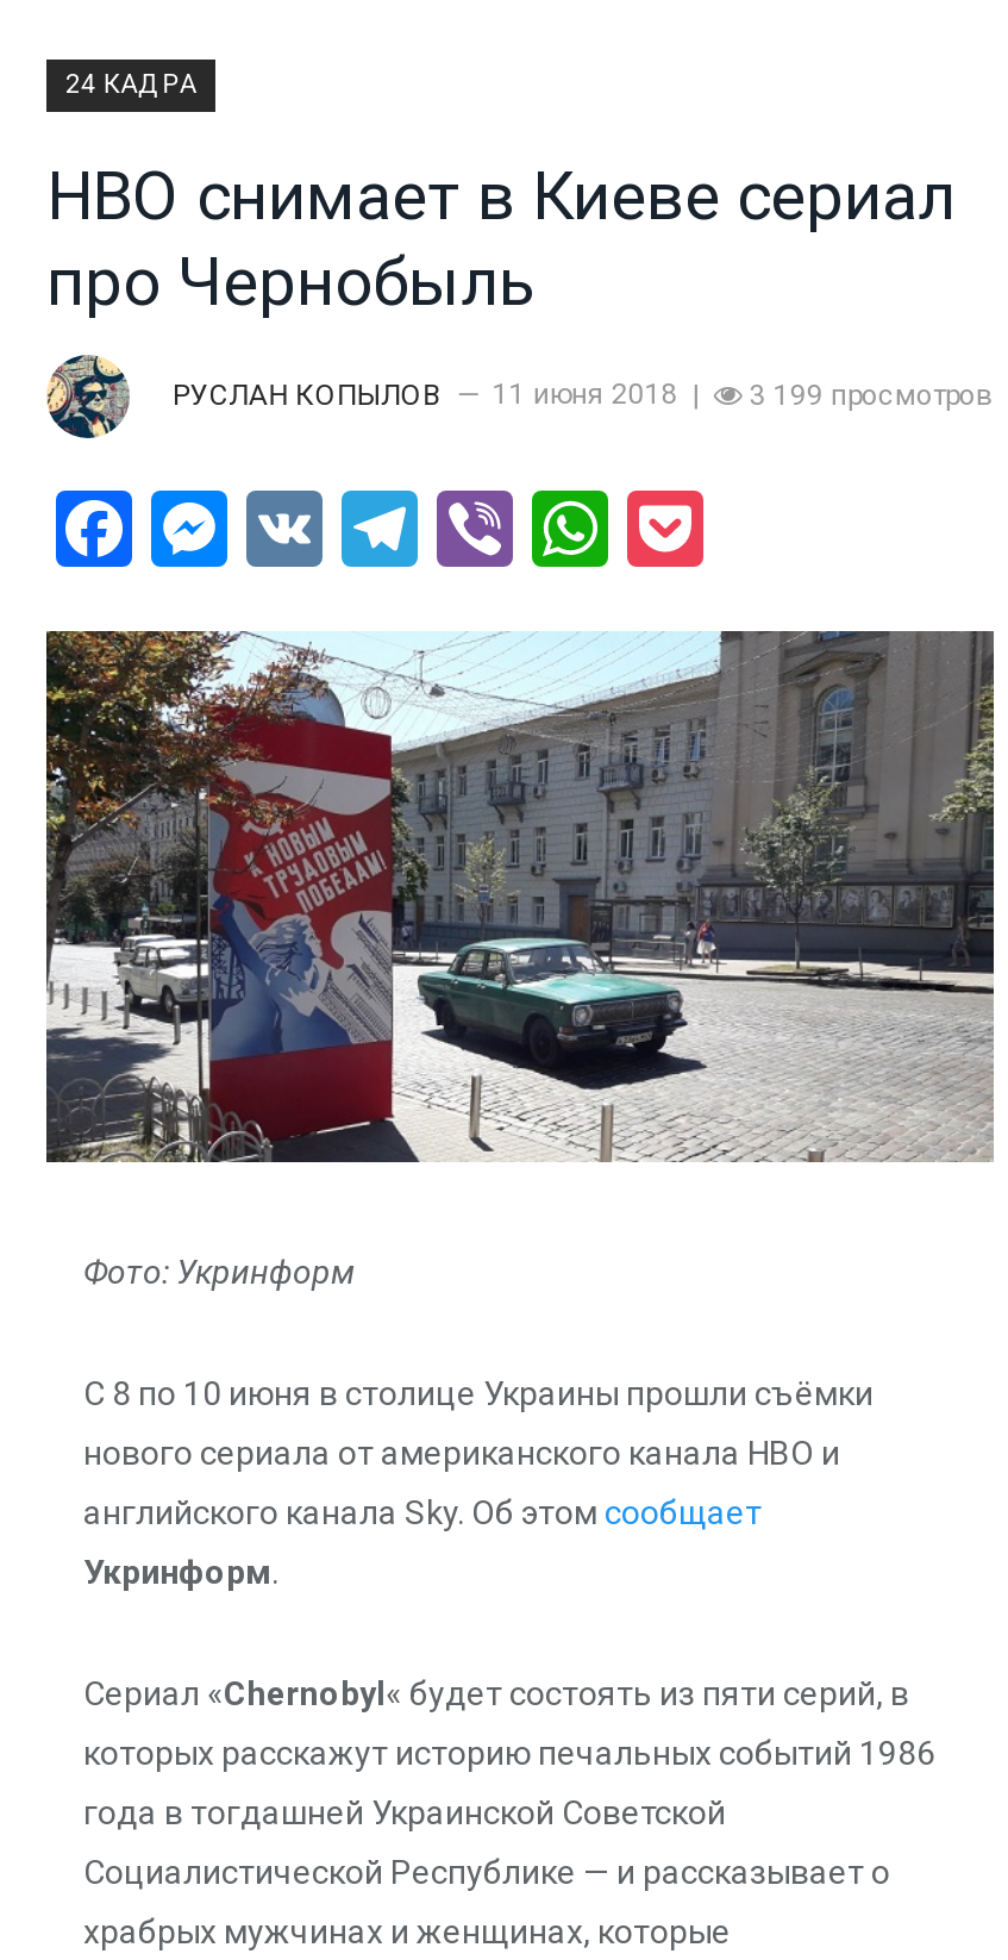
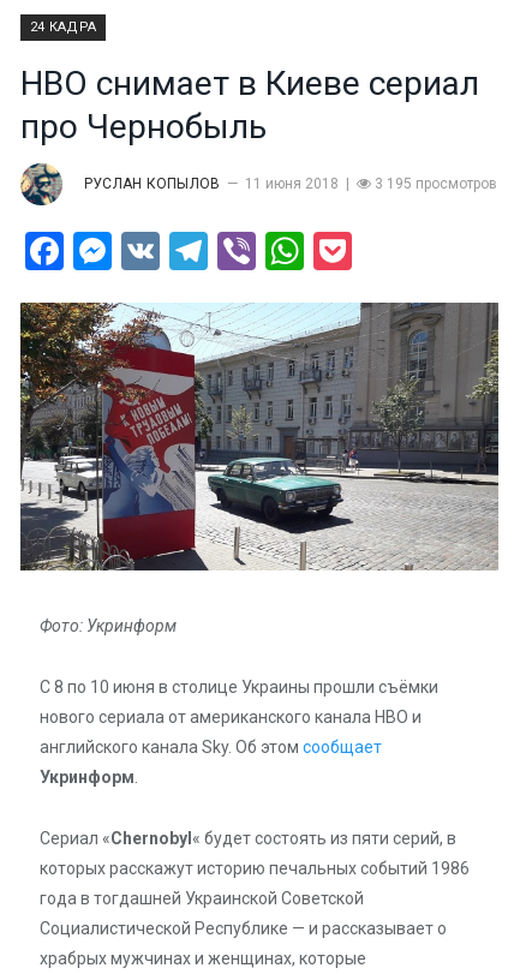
- РУСЛАН КОПЫЛОВ 11 июня 2018 3 199 просмотров
+ РУСЛАН КОПЫЛОВ 11 июня 2018 3 195 просмотров
